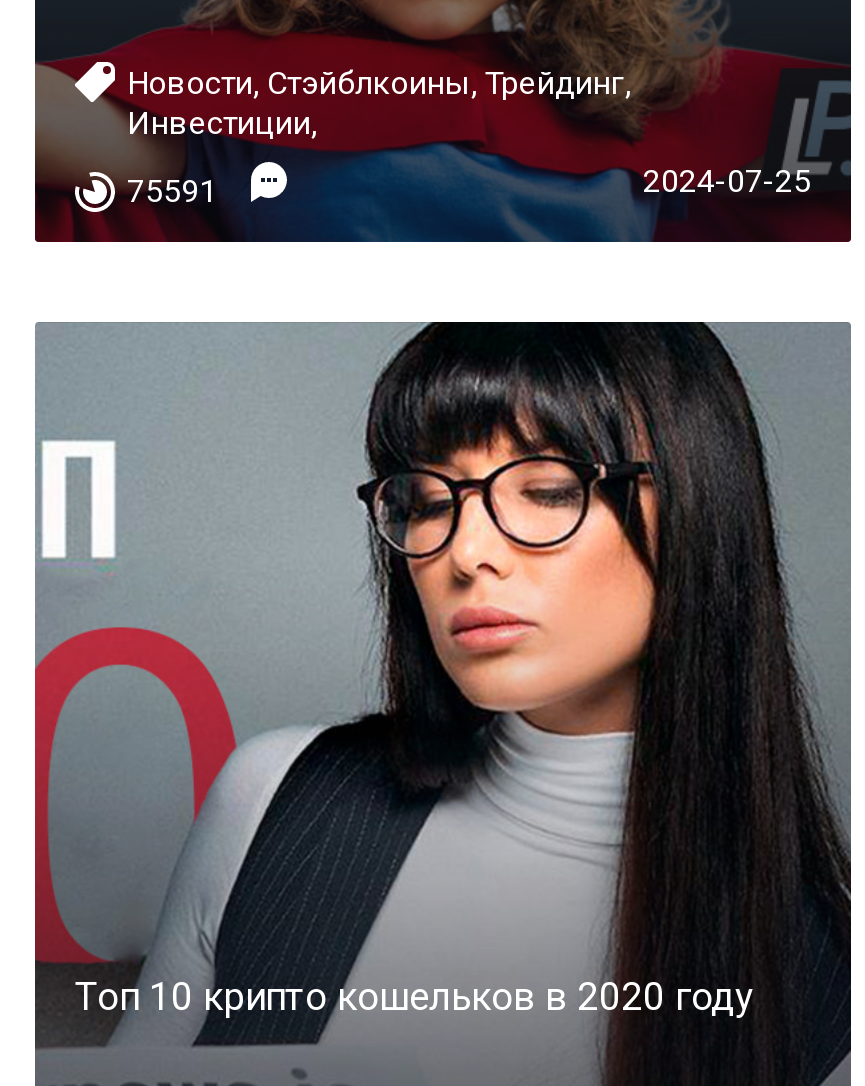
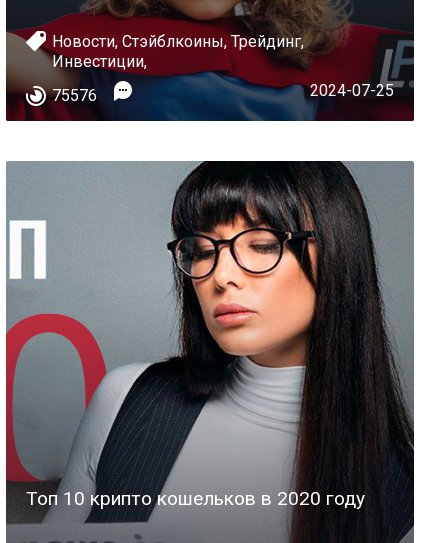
- 75591
+ 75576
